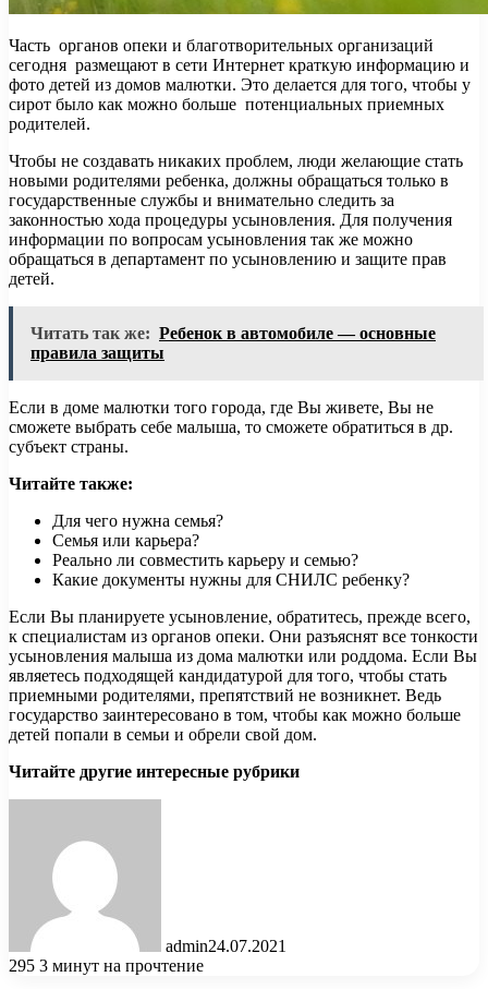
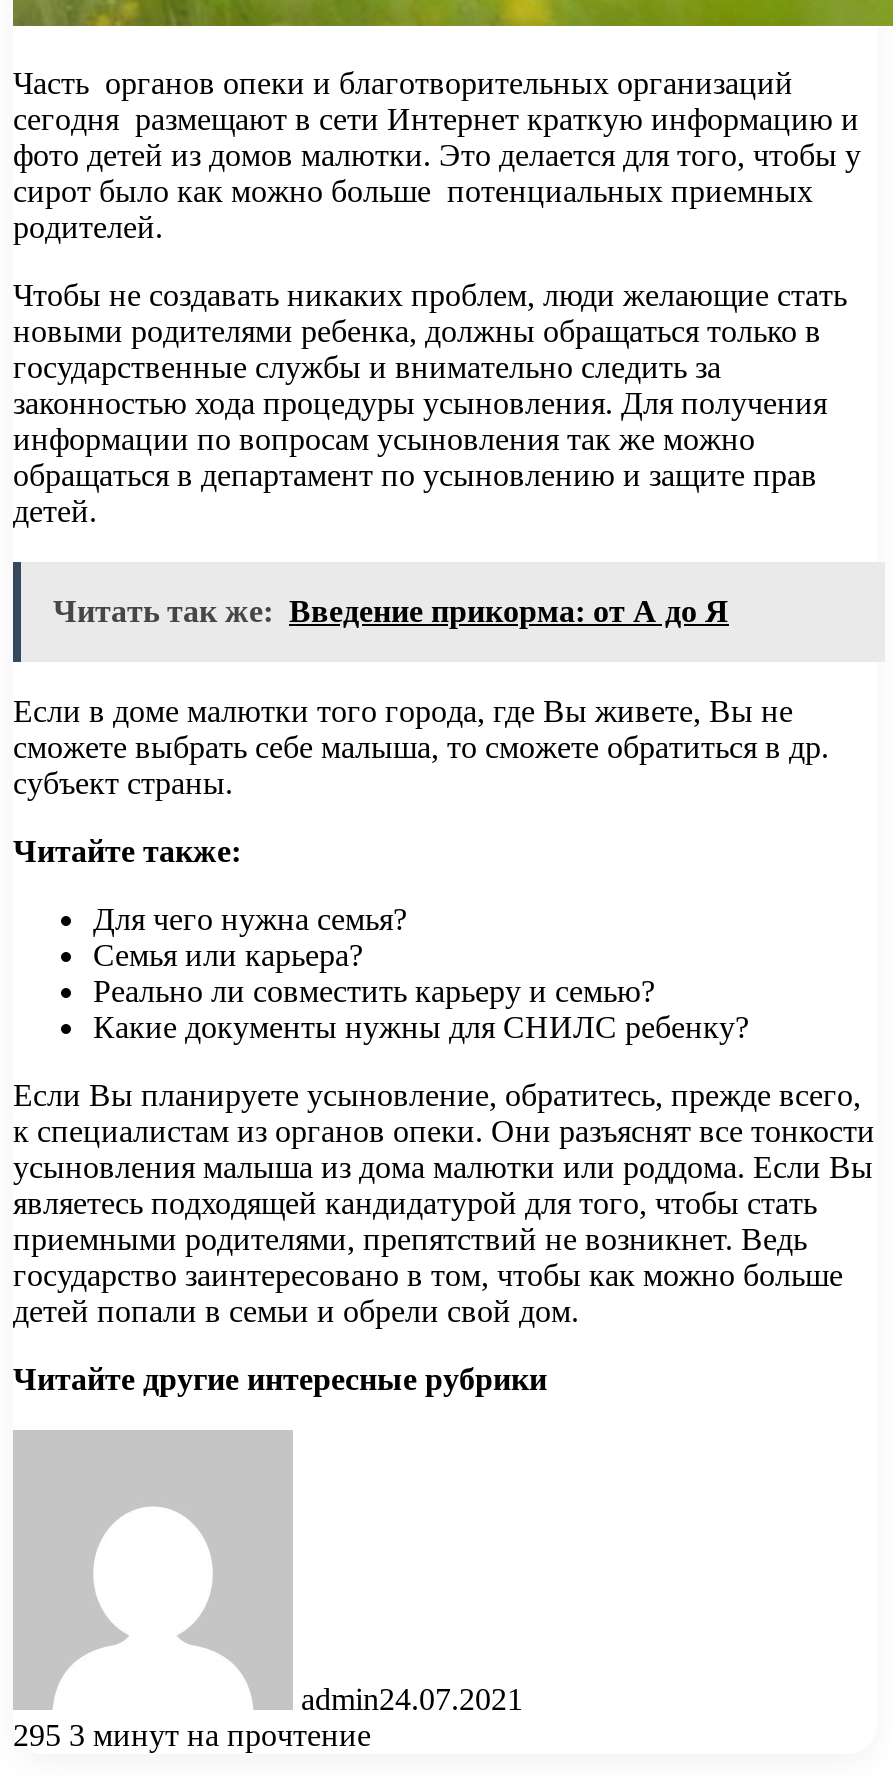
- Читать так же: Ребенок в автомобиле — основные
- правила защиты
+ Читать так же: Введение прикорма: от А до Я
